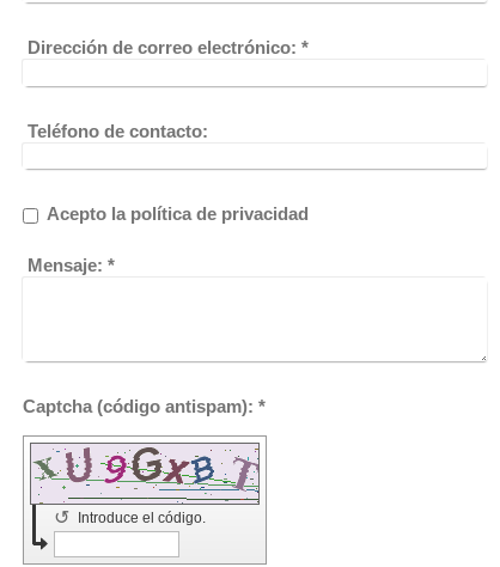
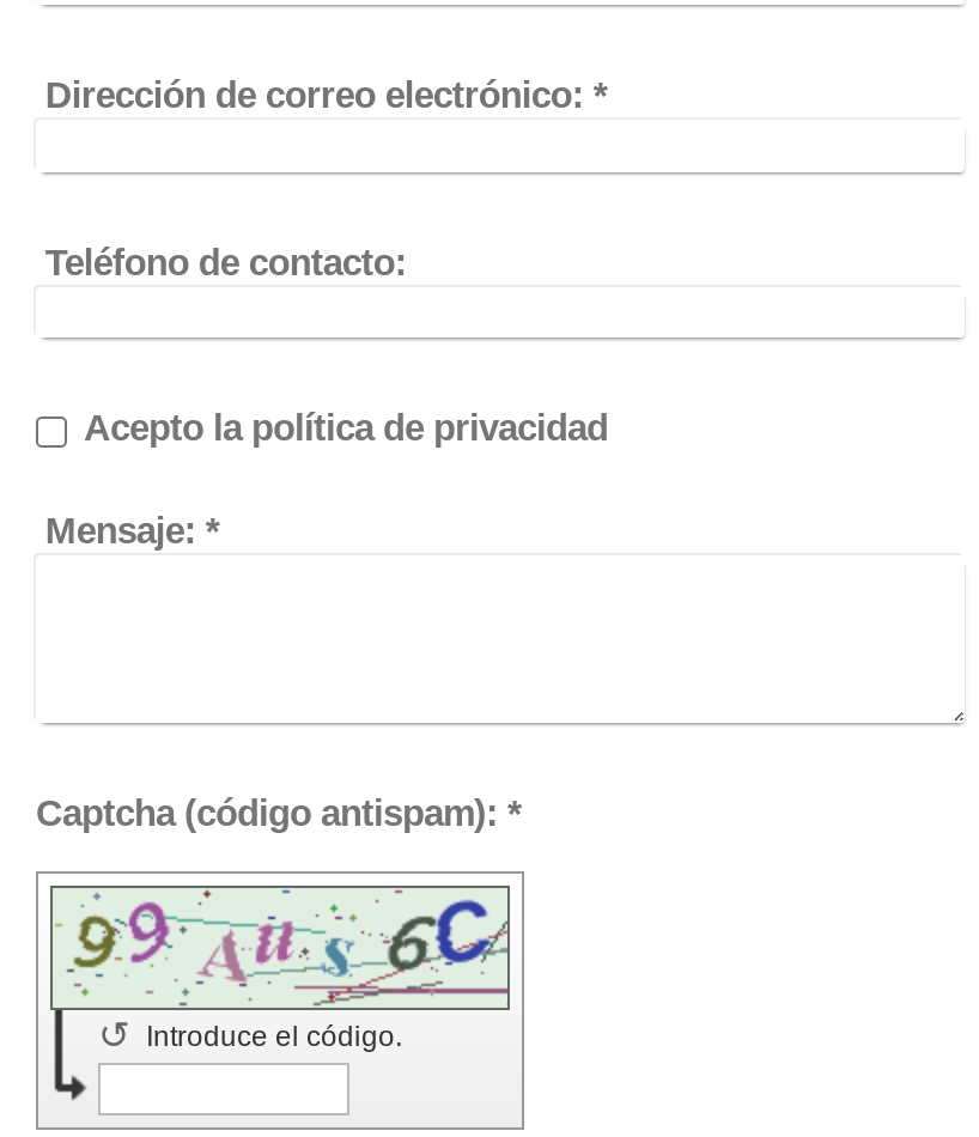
- [image]
+ [image]
